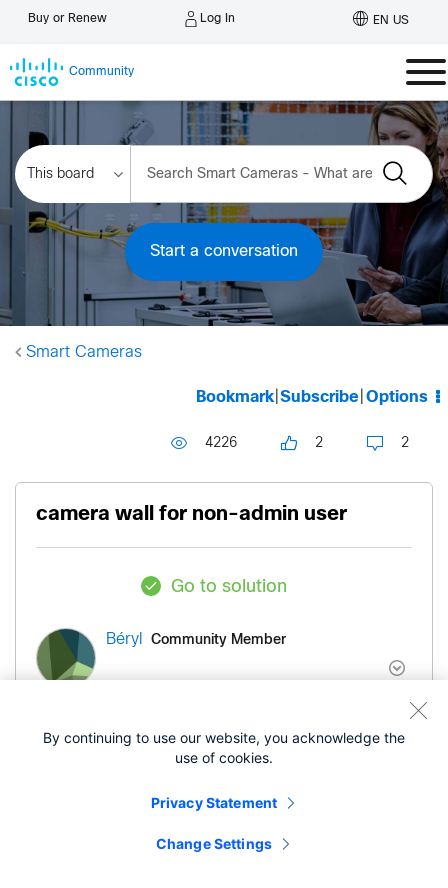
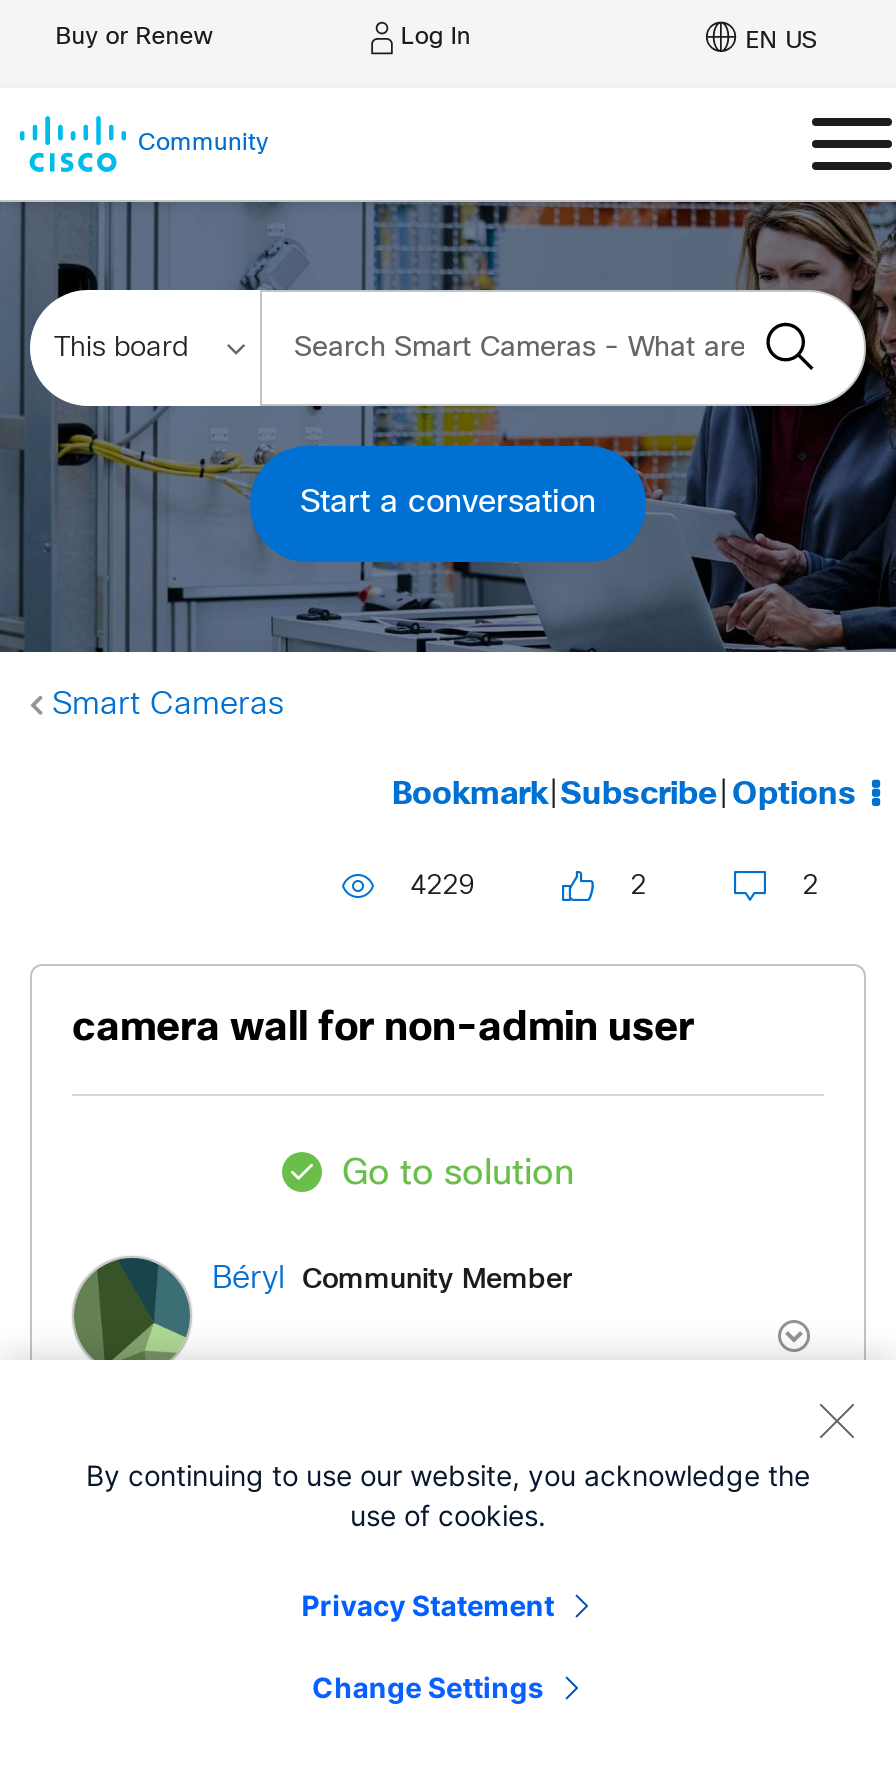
- 4226
+ 4229
